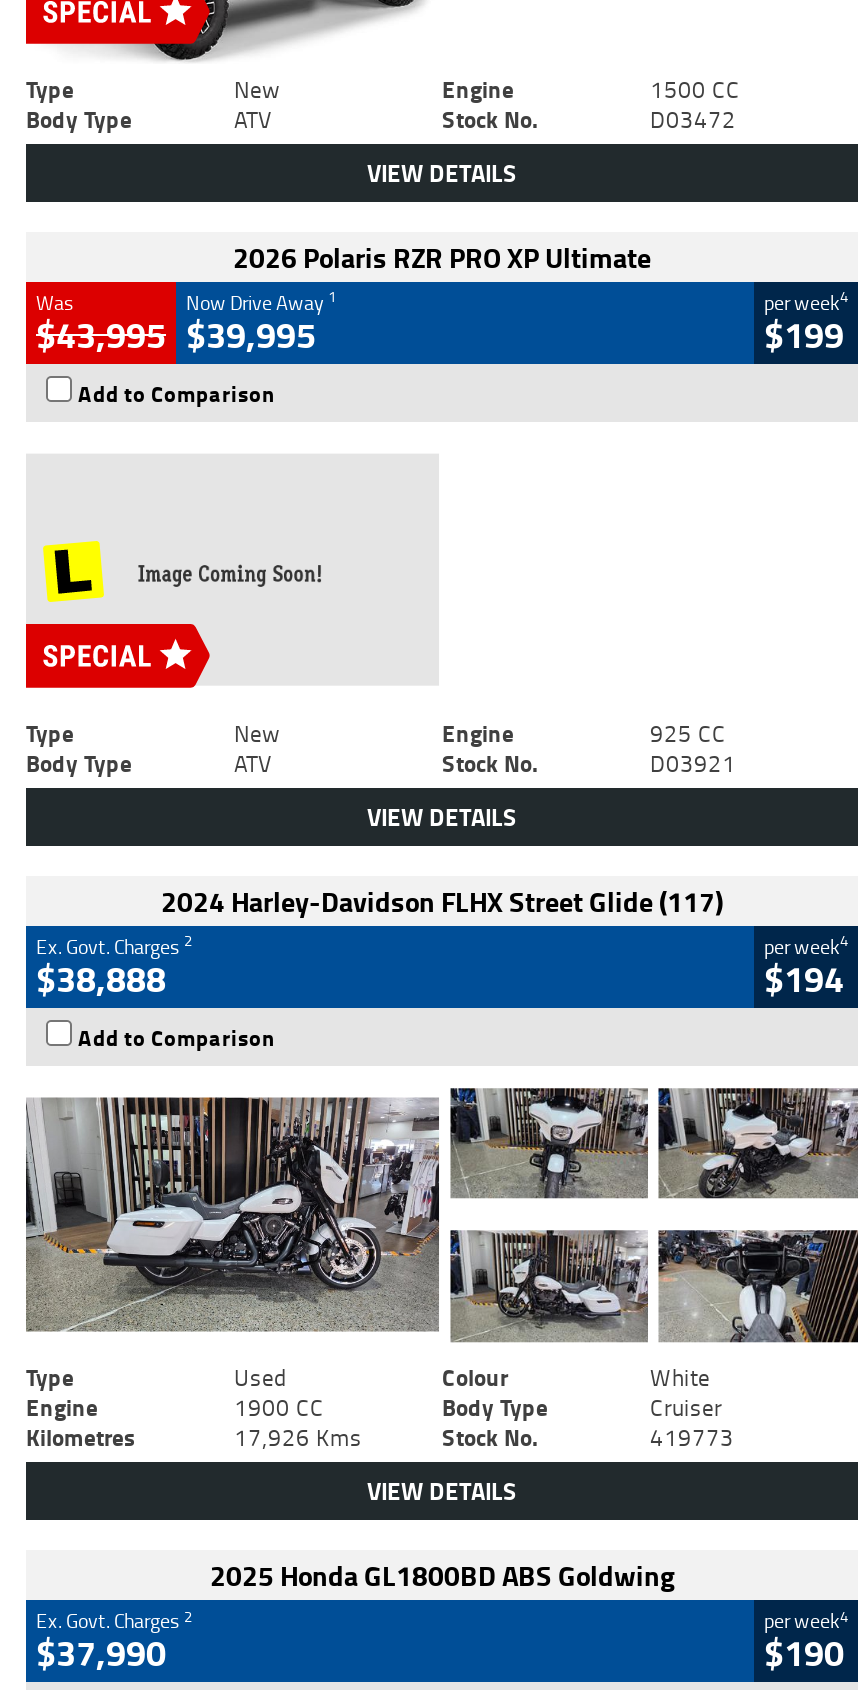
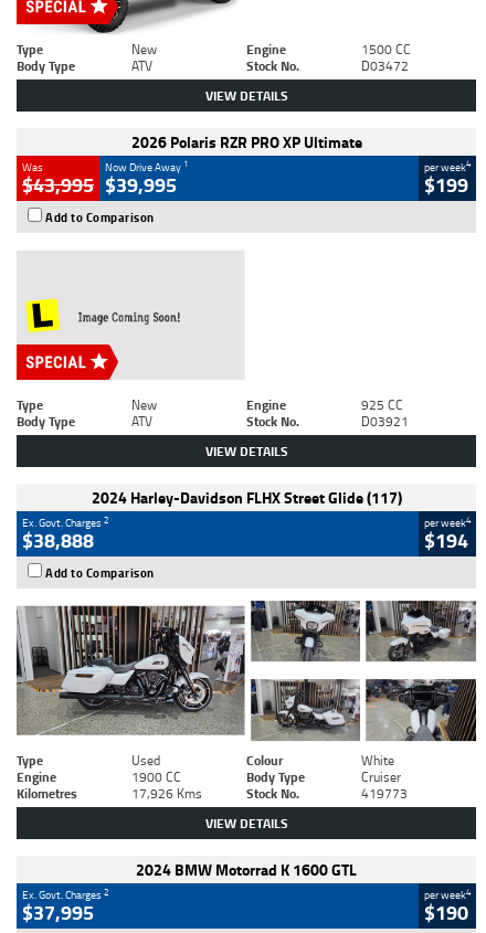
- 2025 Honda GL1800BD ABS Goldwing
+ 2024 BMW Motorrad K 1600 GTL

- $37,990
+ $37,995
